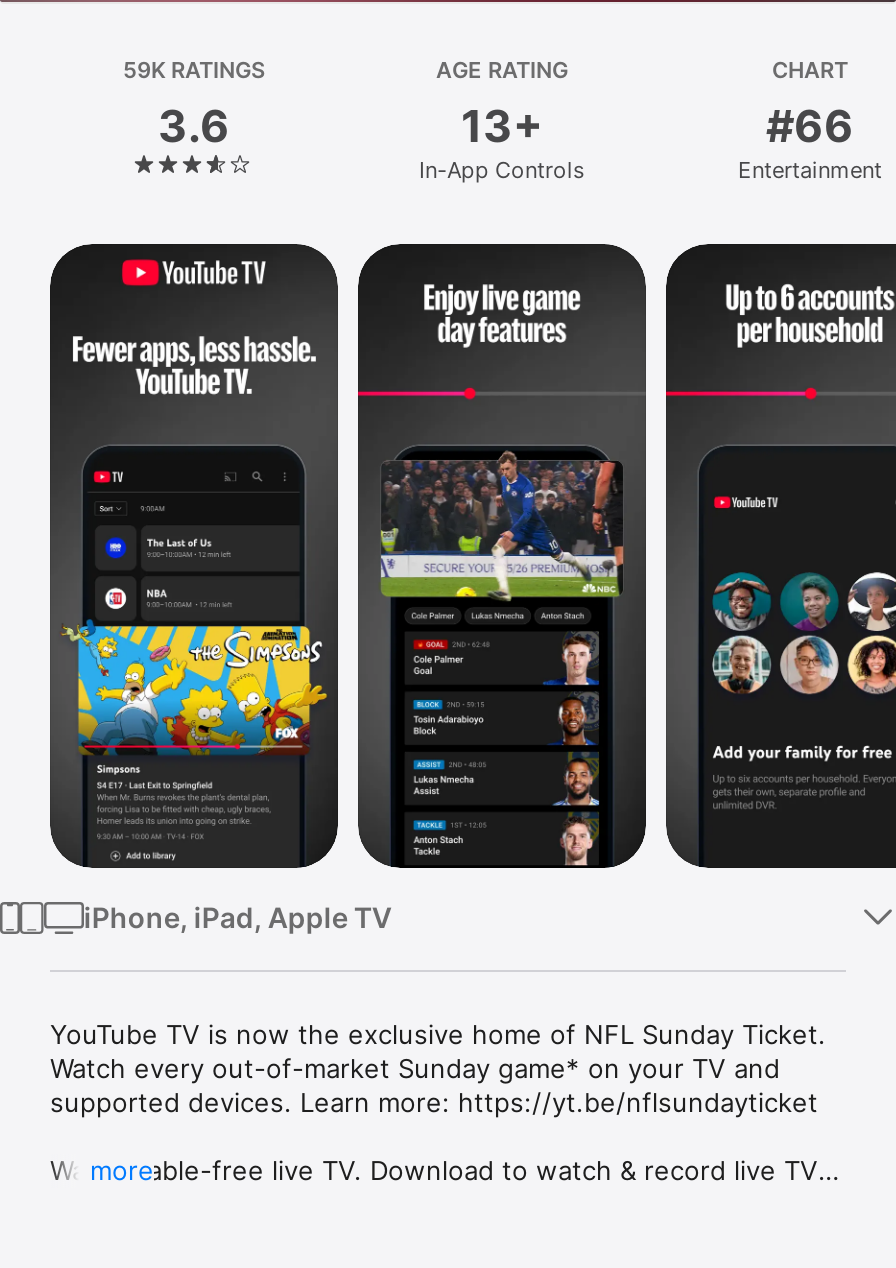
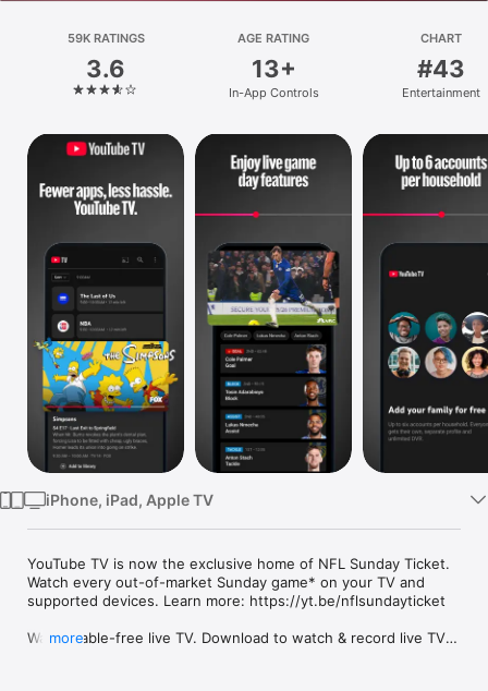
- #66
+ #43
